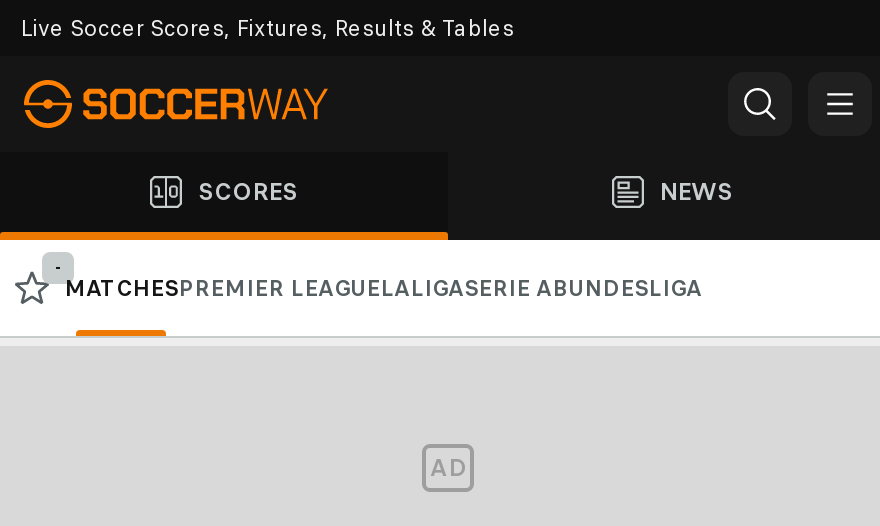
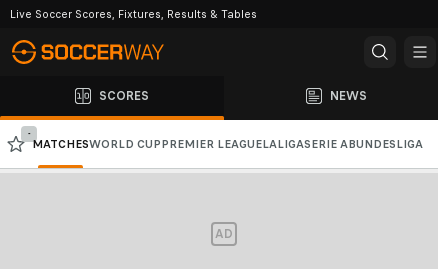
- MATCHESPREMIER LEAGUELALIGASERIE ABUNDESLIGA
+ MATCHESWORLD CUP PREMIER LEAGUELALIGASERIE A BUNDESLIGA
